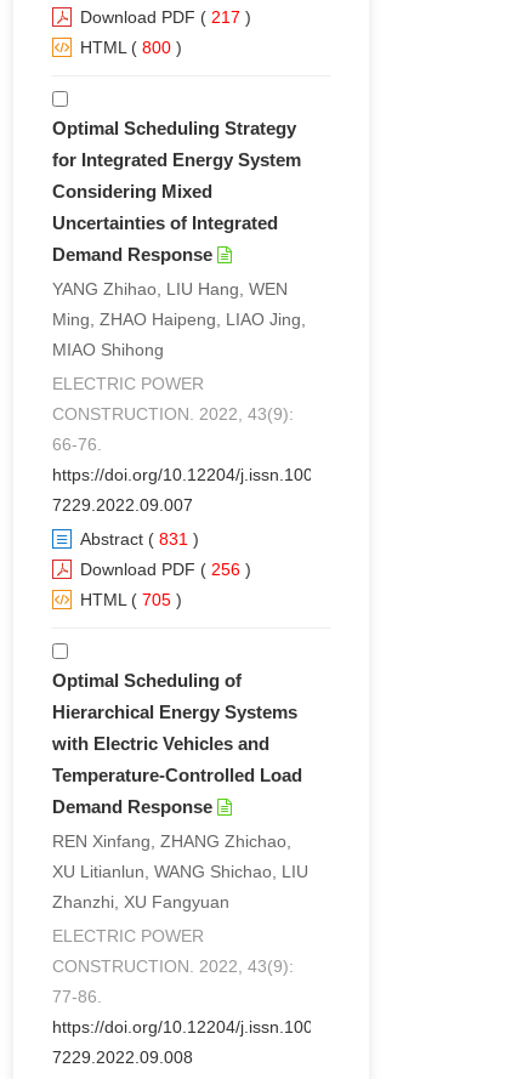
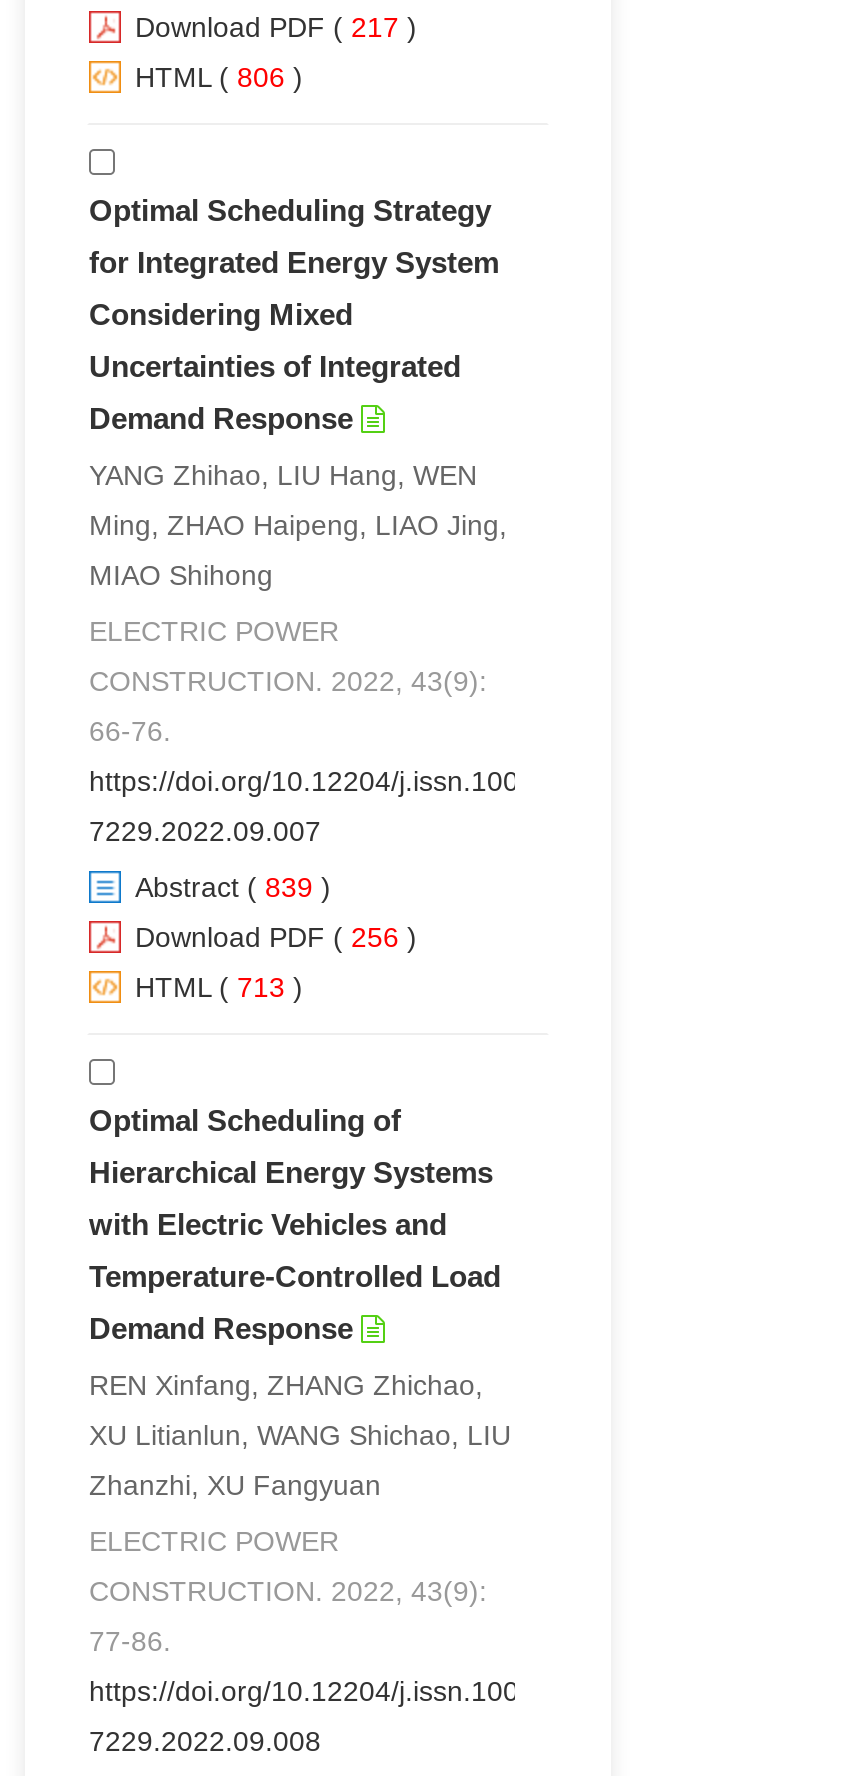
- HTML ( 800)
+ HTML ( 806)

- Abstract ( 831)
+ Abstract ( 839)

- HTML ( 705)
+ HTML ( 713)
